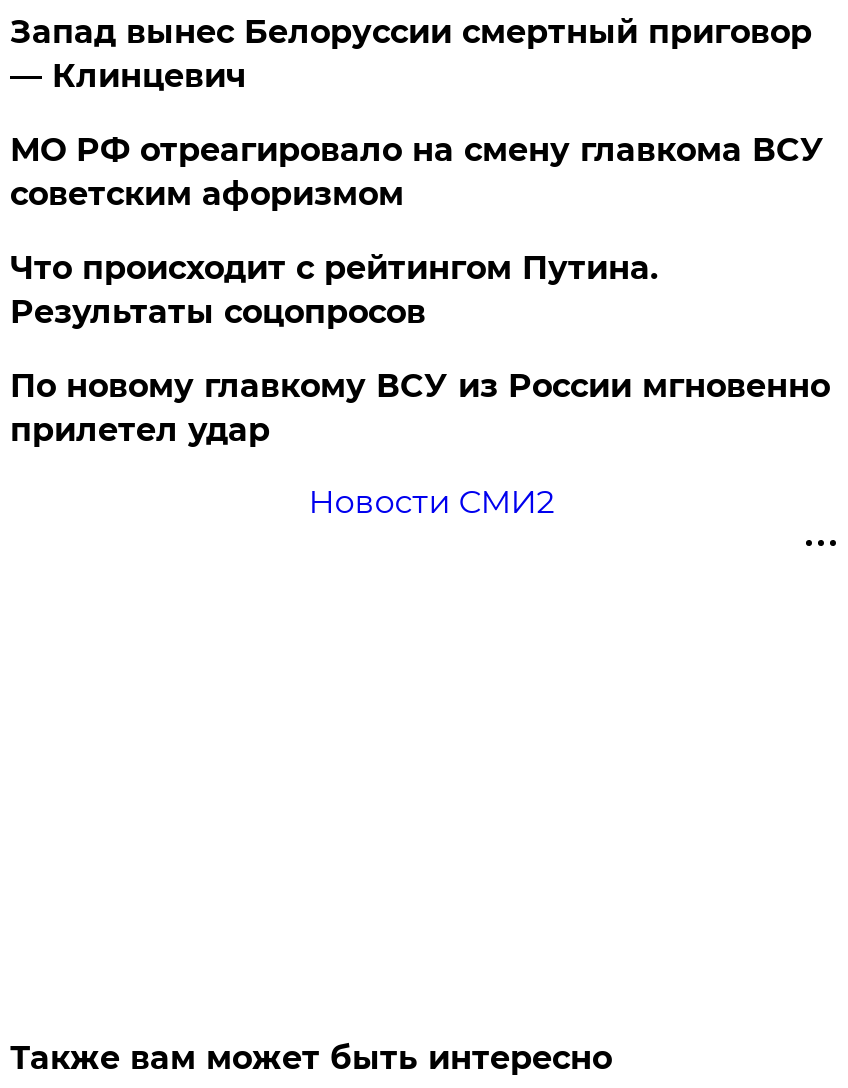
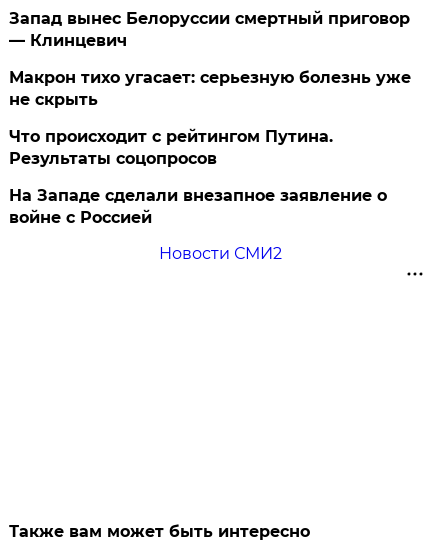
- МО РФ отреагировало на смену главкома ВСУ
- советским афоризмом
+ Макрон тихо угасает: серьезную болезнь уже
+ не скрыть

- По новому главкому ВСУ из России мгновенно
- прилетел удар
+ На Западе сделали внезапное заявление о
+ войне с Россией
